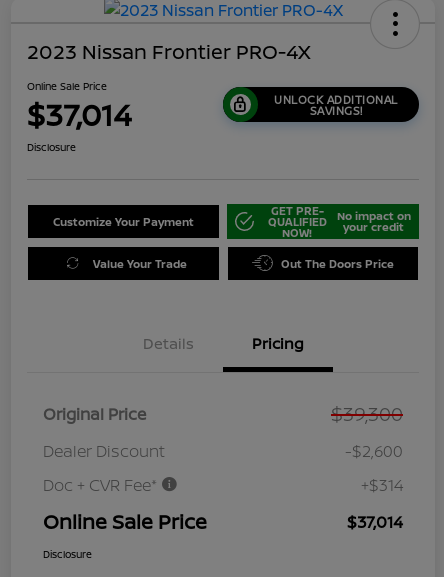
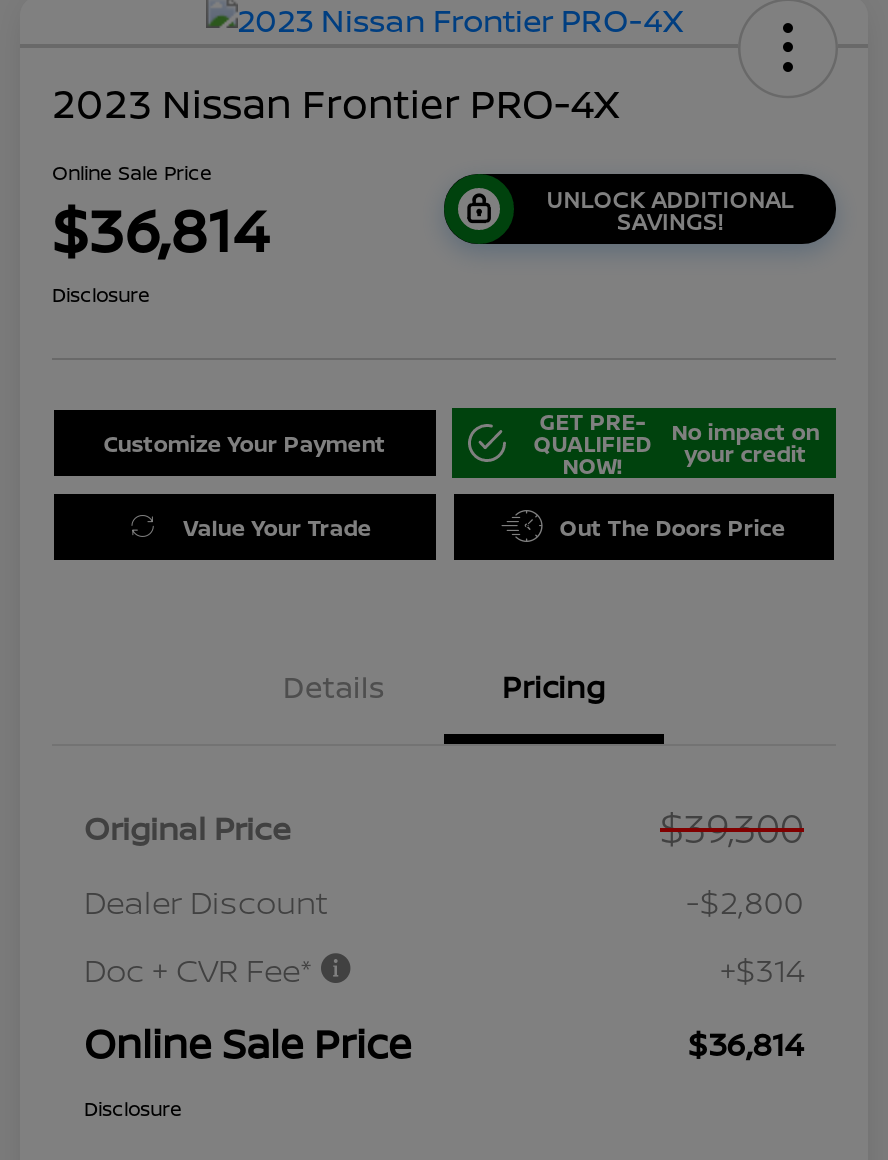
- $37,014
+ $36,814

- -$2,600
+ -$2,800

- $37,014
+ $36,814
